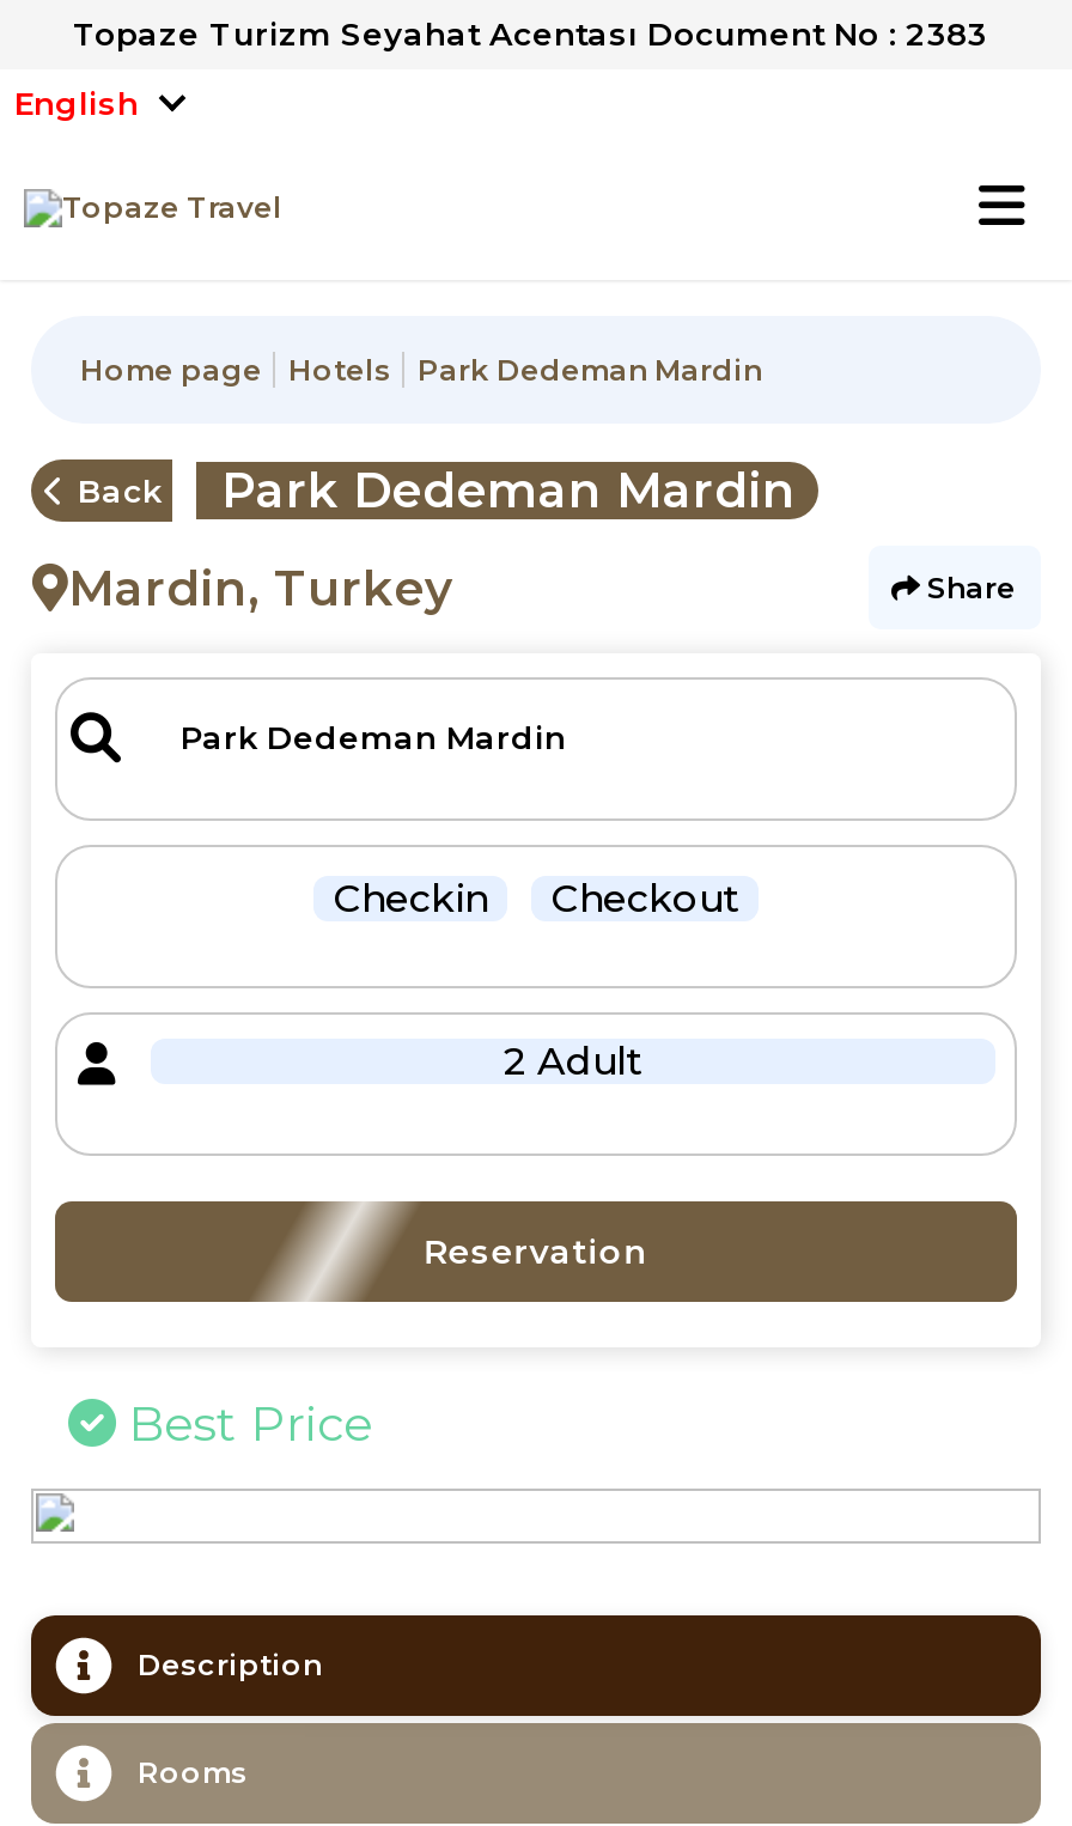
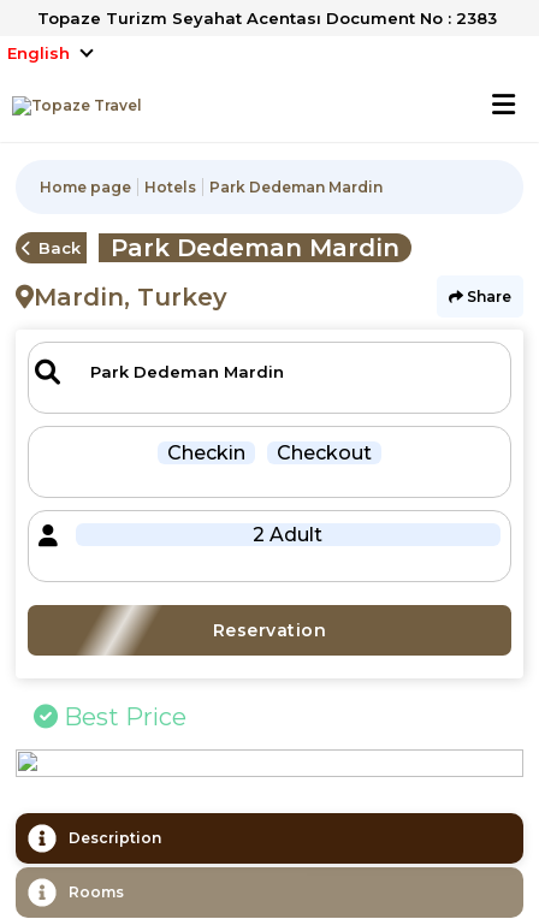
- [image]
+ [image]
